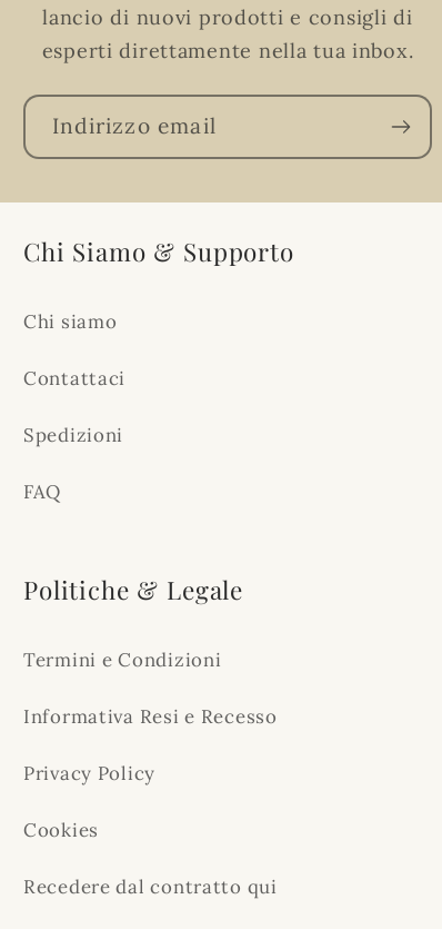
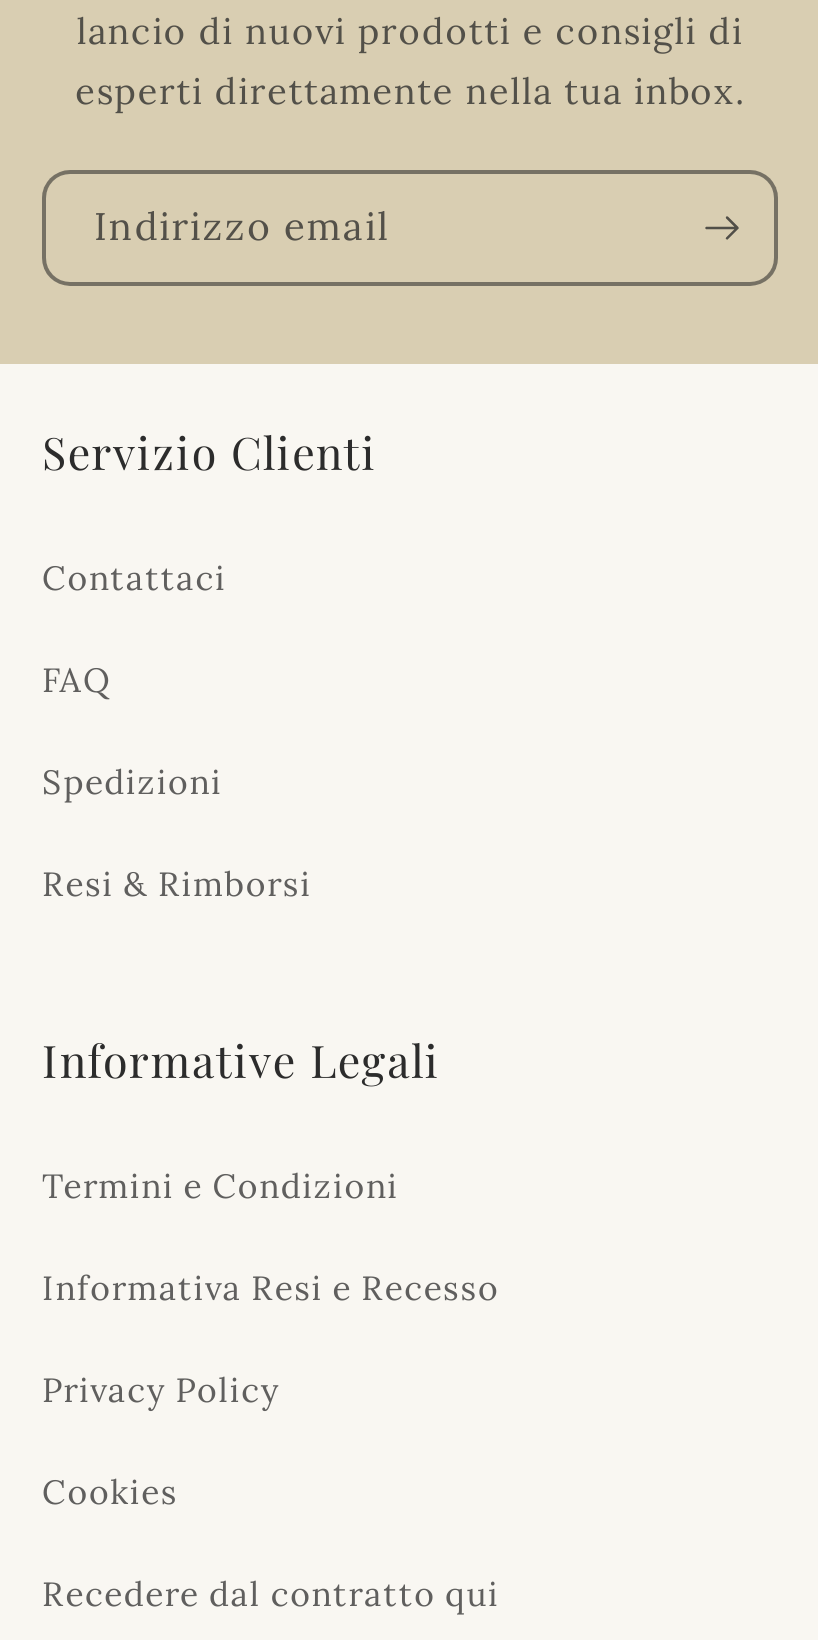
- Chi Siamo & Supporto
- Chi siamo
+ Servizio Clienti

moved up: Contattaci

+ Resi & Rimborsi

moved up: FAQ

- Politiche & Legale
+ Informative Legali
